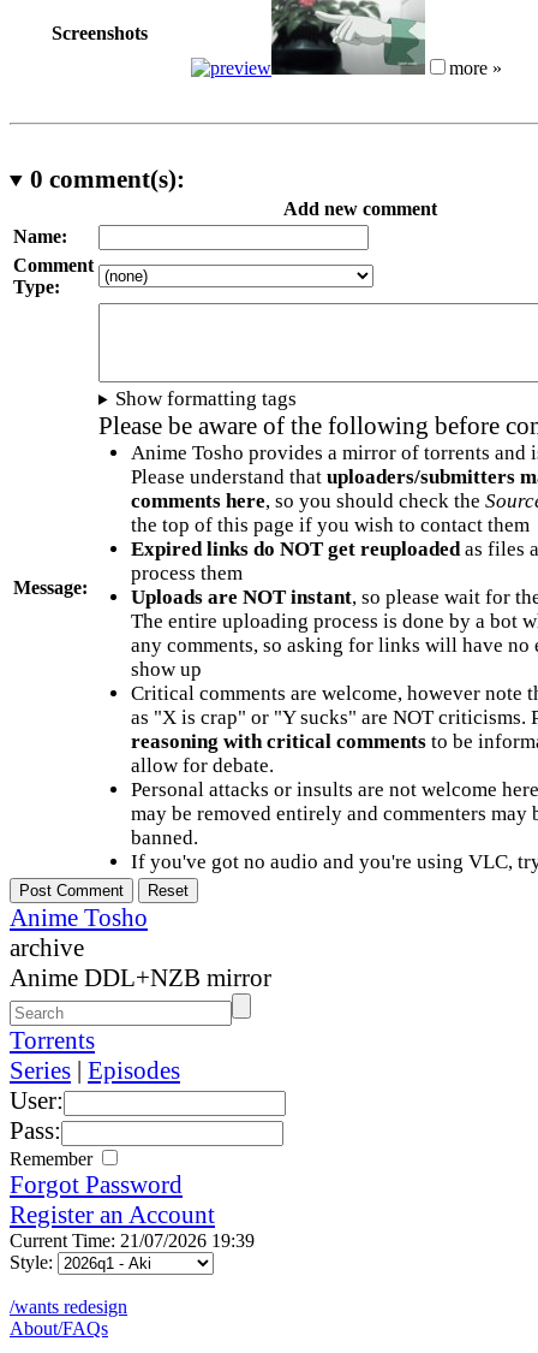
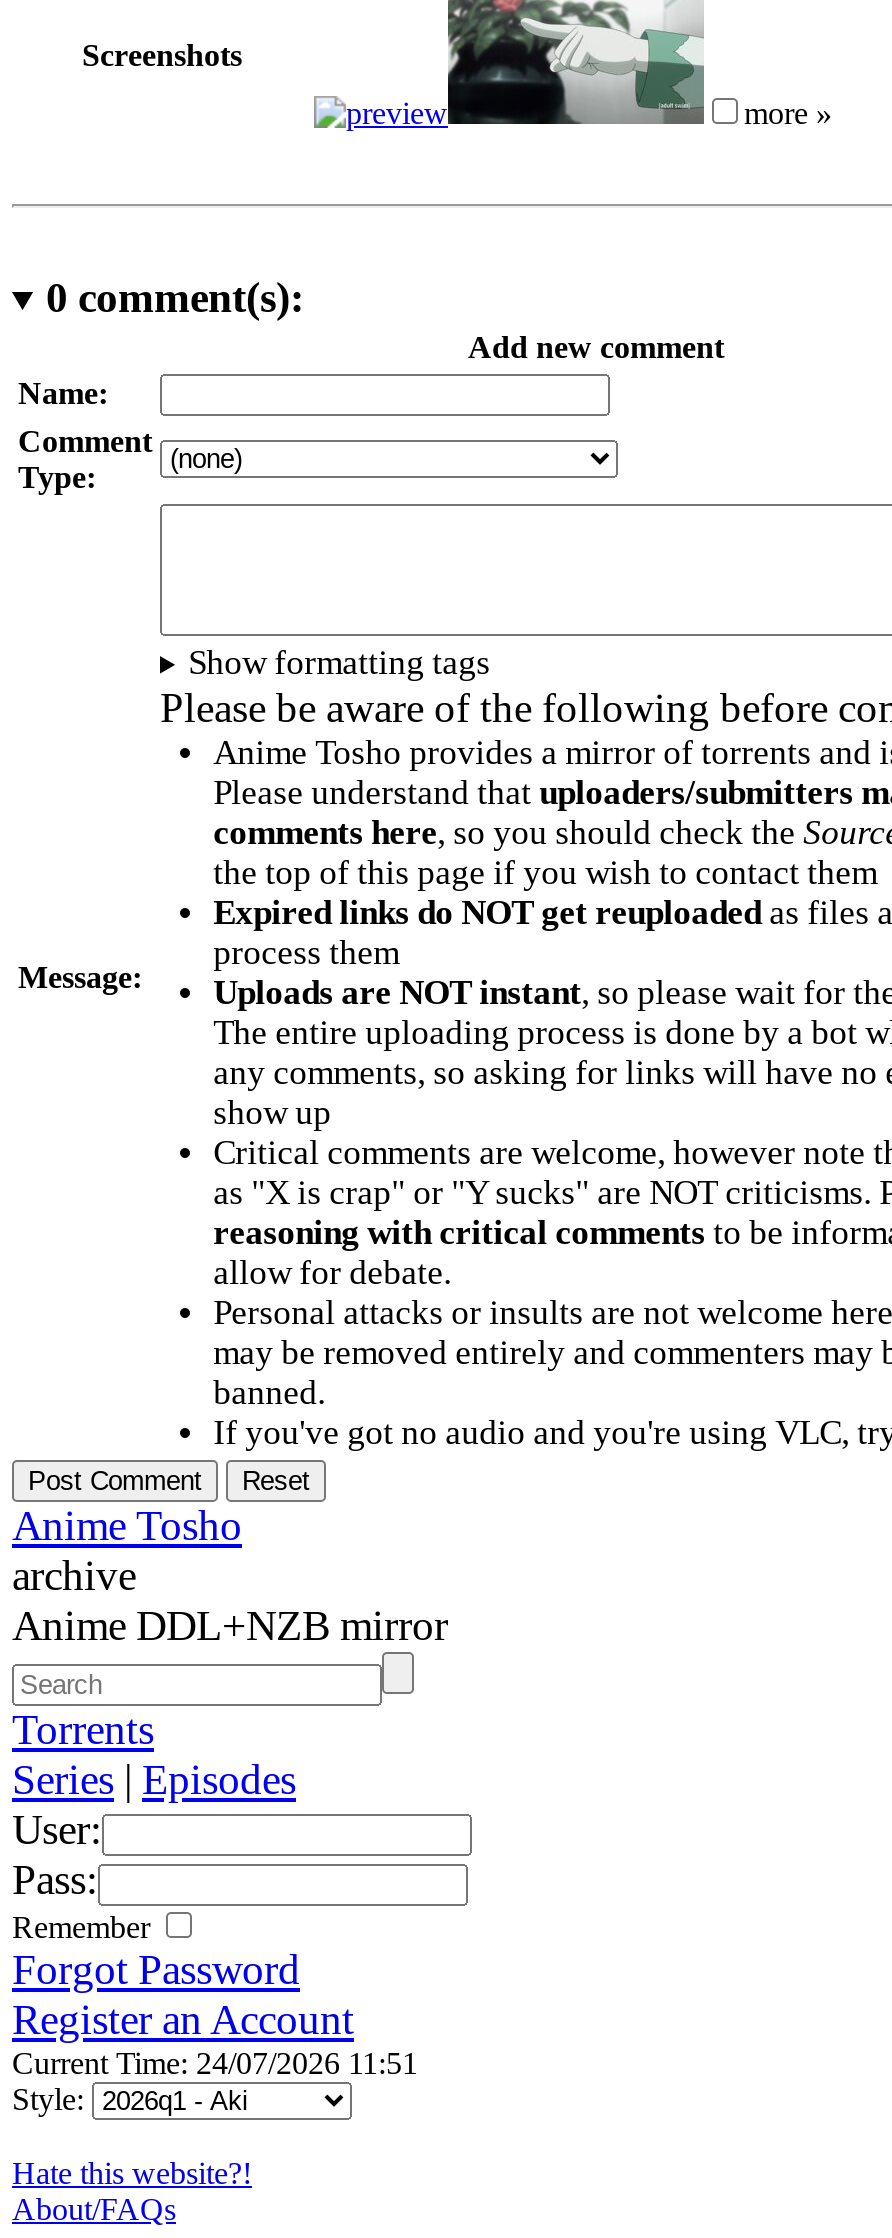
- Current Time: 21/07/2026 19:39
+ Current Time: 24/07/2026 11:51

- /wants redesign
+ Hate this website?!
